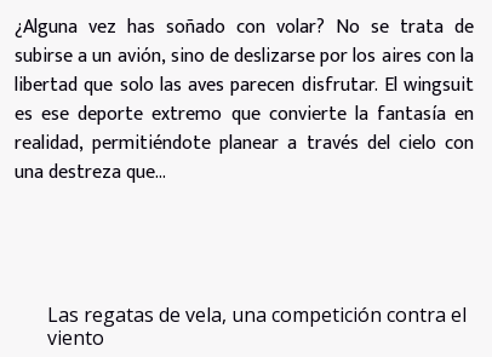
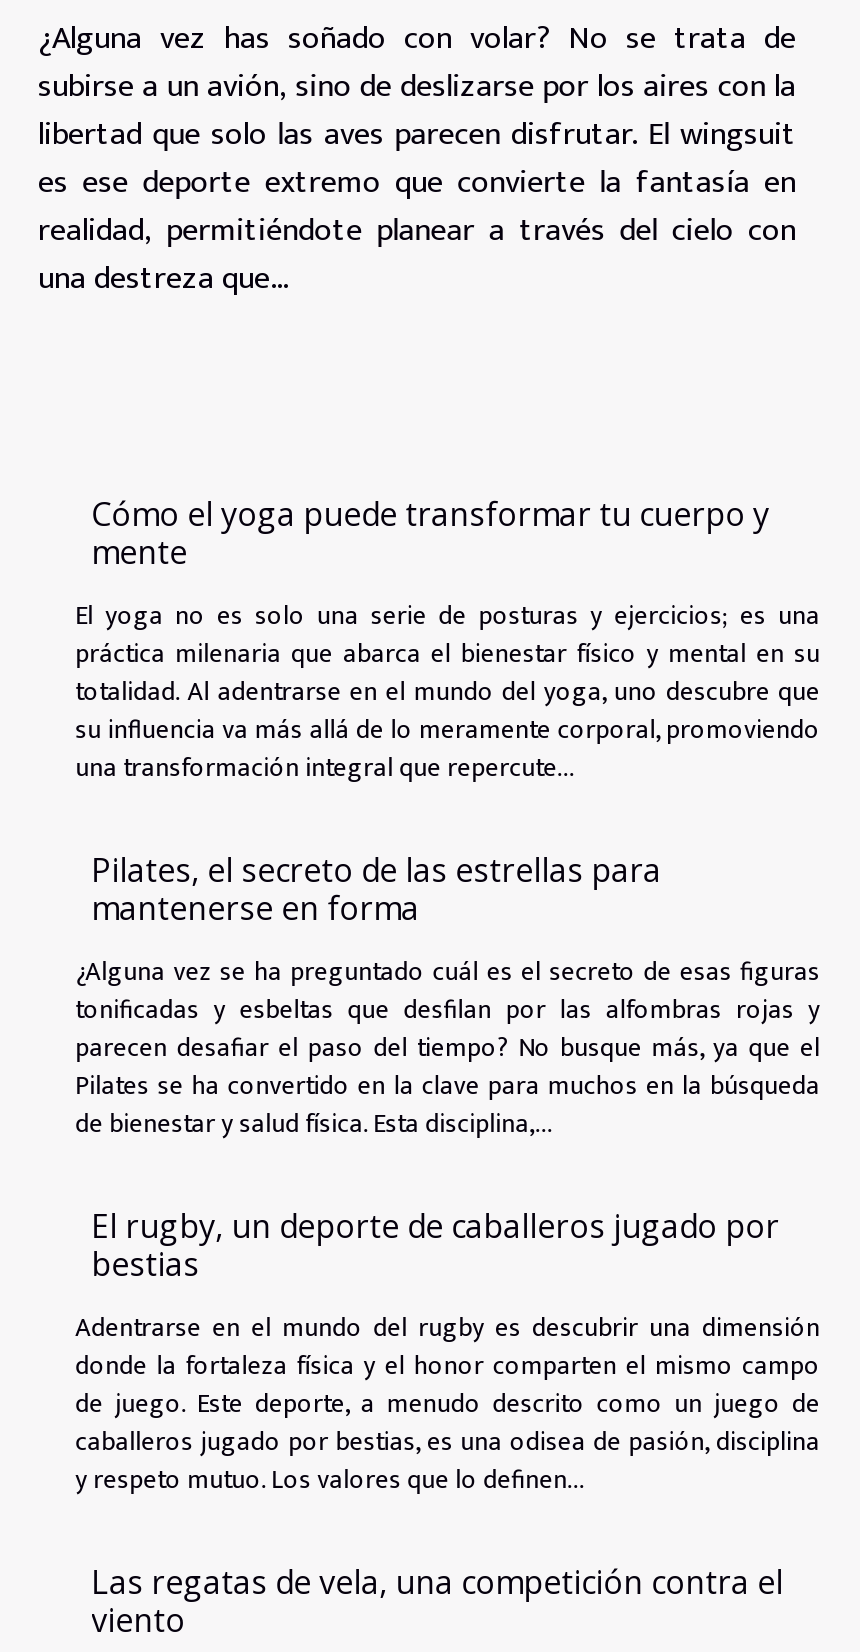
+ Cómo el yoga puede transformar tu cuerpo y
+ mente
+ El yoga no es solo una serie de posturas y ejercicios; es una
+ práctica milenaria que abarca el bienestar físico y mental en su
+ totalidad. Al adentrarse en el mundo del yoga, uno descubre que
+ su influencia va más allá de lo meramente corporal, promoviendo
+ una transformación integral que repercute...
+ Pilates, el secreto de las estrellas para
+ mantenerse en forma
+ ¿Alguna vez se ha preguntado cuál es el secreto de esas figuras
+ tonificadas y esbeltas que desfilan por las alfombras rojas y
+ parecen desafiar el paso del tiempo? No busque más, ya que el
+ Pilates se ha convertido en la clave para muchos en la búsqueda
+ de bienestar y salud física. Esta disciplina,...
+ El rugby, un deporte de caballeros jugado por
+ bestias
+ Adentrarse en el mundo del rugby es descubrir una dimensión
+ donde la fortaleza física y el honor comparten el mismo campo
+ de juego. Este deporte, a menudo descrito como un juego de
+ caballeros jugado por bestias, es una odisea de pasión, disciplina
+ y respeto mutuo. Los valores que lo definen...
